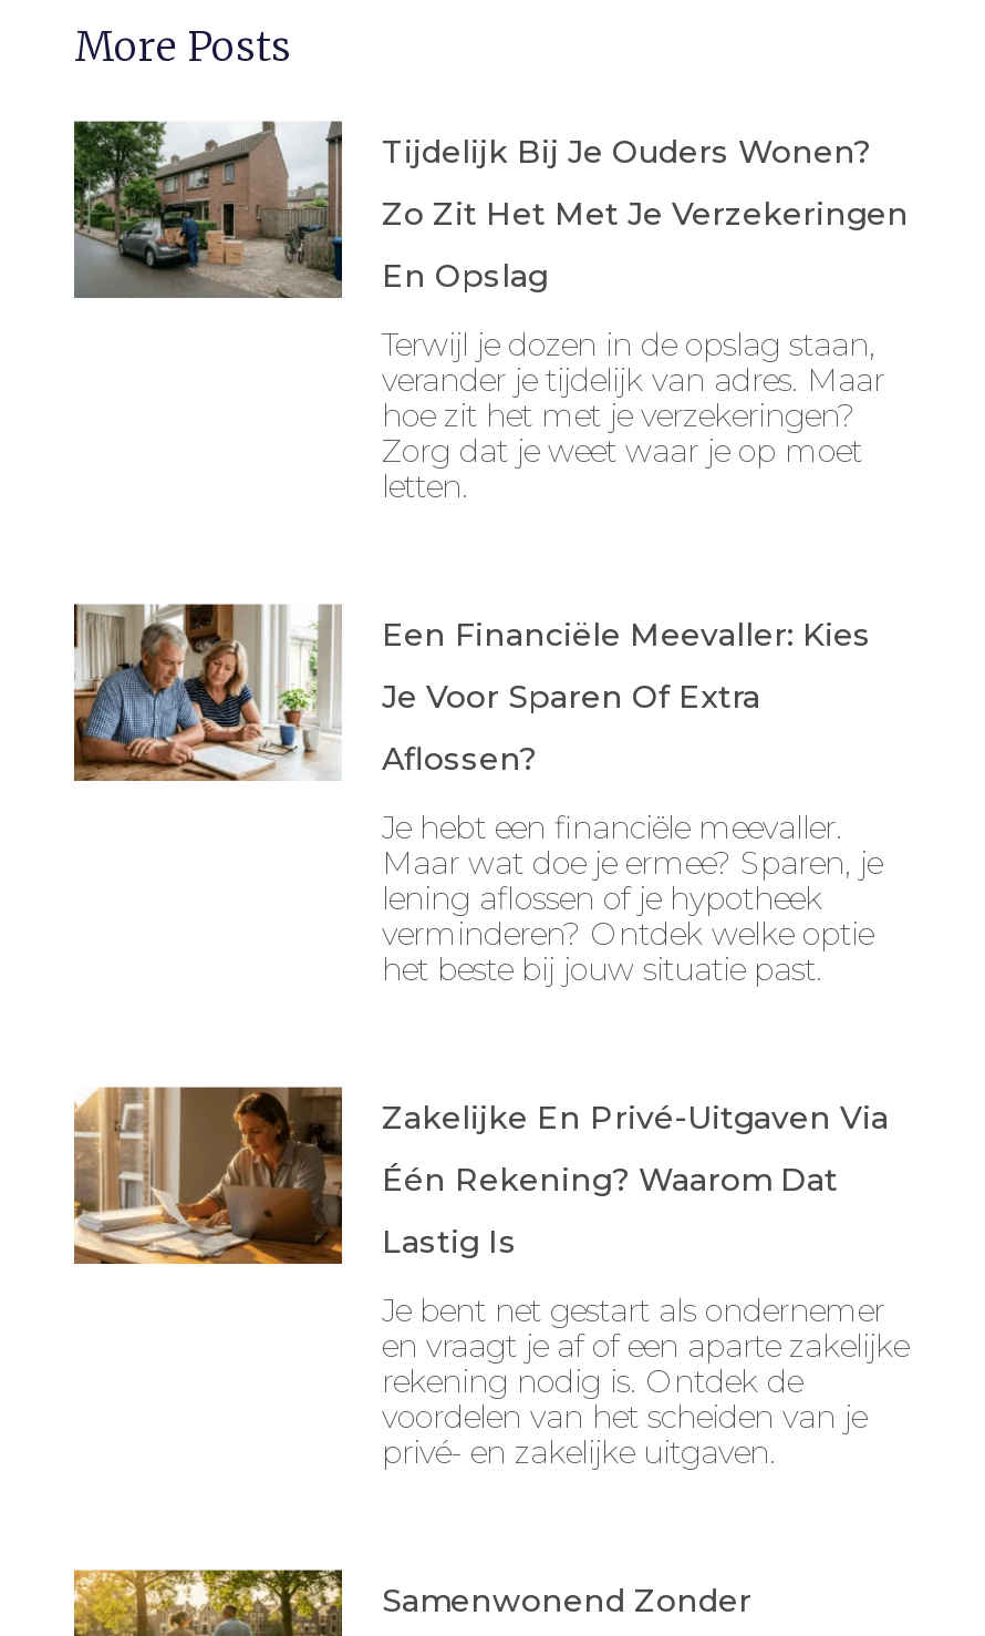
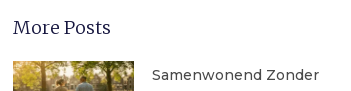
- [image]
- Tijdelijk Bij Je Ouders Wonen?
- Zo Zit Het Met Je Verzekeringen
- En Opslag
- Terwijl je dozen in de opslag staan,
- verander je tijdelijk van adres. Maar
- hoe zit het met je verzekeringen?
- Zorg dat je weet waar je op moet
- letten.

- [image]
- Een Financiële Meevaller: Kies
- Je Voor Sparen Of Extra
- Aflossen?
- Je hebt een financiële meevaller.
- Maar wat doe je ermee? Sparen, je
- lening aflossen of je hypotheek
- verminderen? Ontdek welke optie
- het beste bij jouw situatie past.

- [image]
- Zakelijke En Privé-Uitgaven Via
- Één Rekening? Waarom Dat
- Lastig Is
- Je bent net gestart als ondernemer
- en vraagt je af of een aparte zakelijke
- rekening nodig is. Ontdek de
- voordelen van het scheiden van je
- privé- en zakelijke uitgaven.
